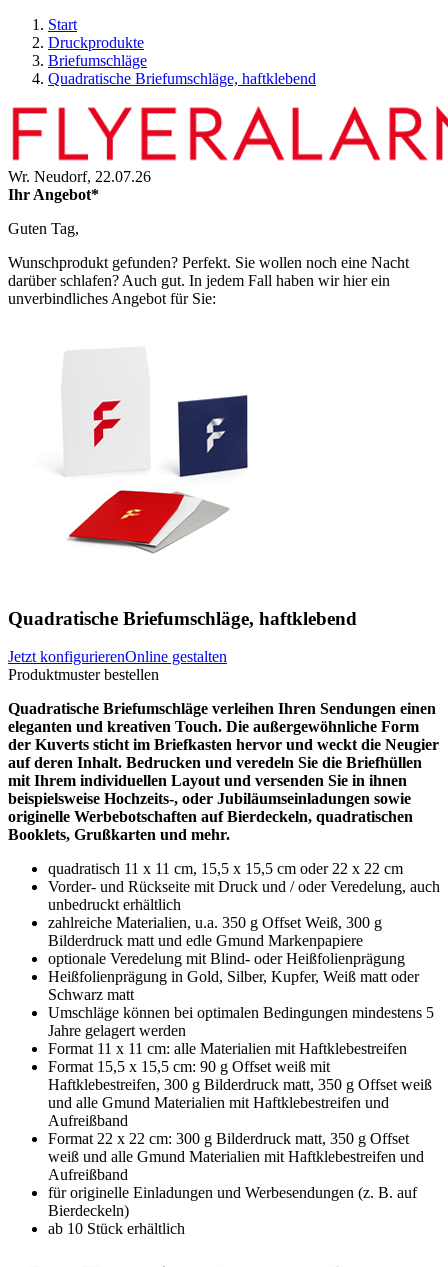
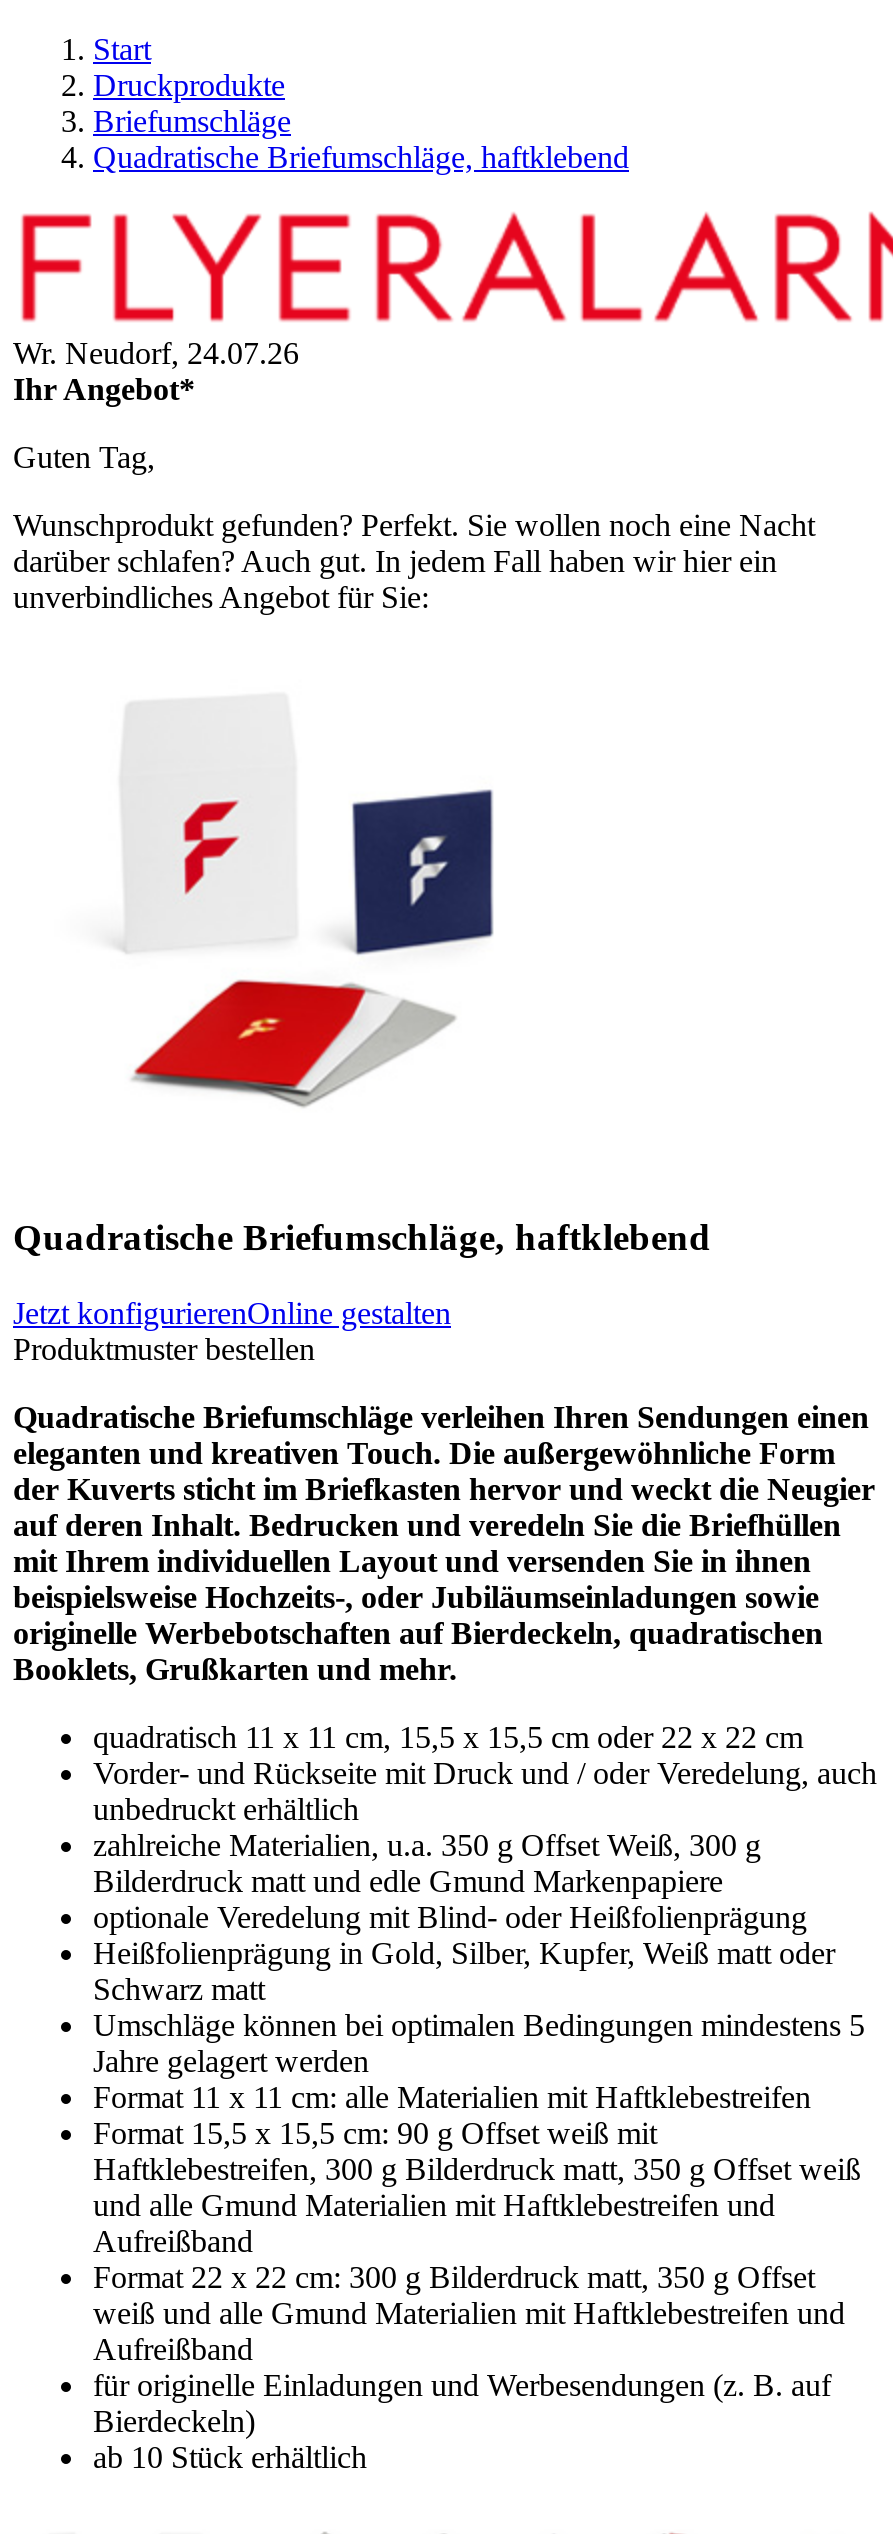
- Wr. Neudorf, 22.07.26
+ Wr. Neudorf, 24.07.26
